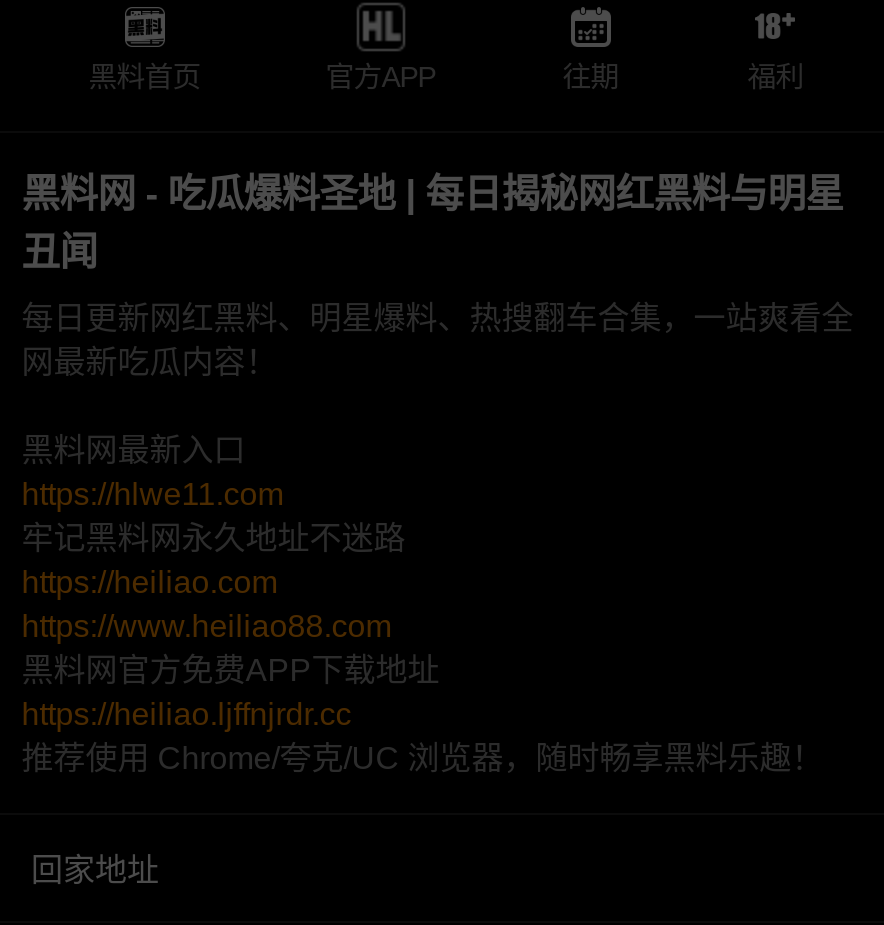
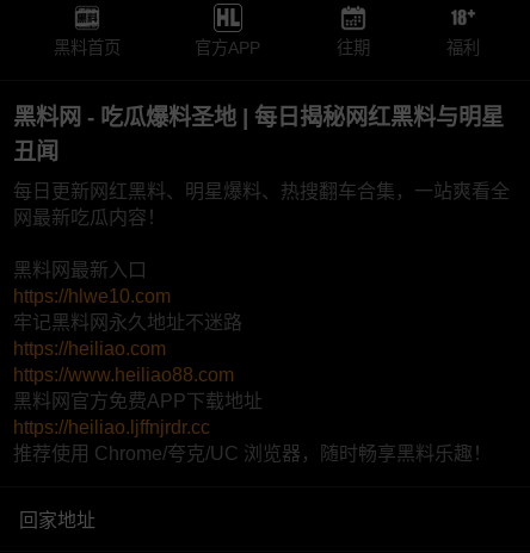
- https://hlwe11.com
+ https://hlwe10.com
